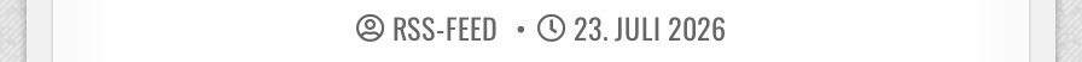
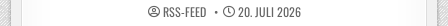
- RSS-FEED 23. JULI 2026
+ RSS-FEED 20. JULI 2026
